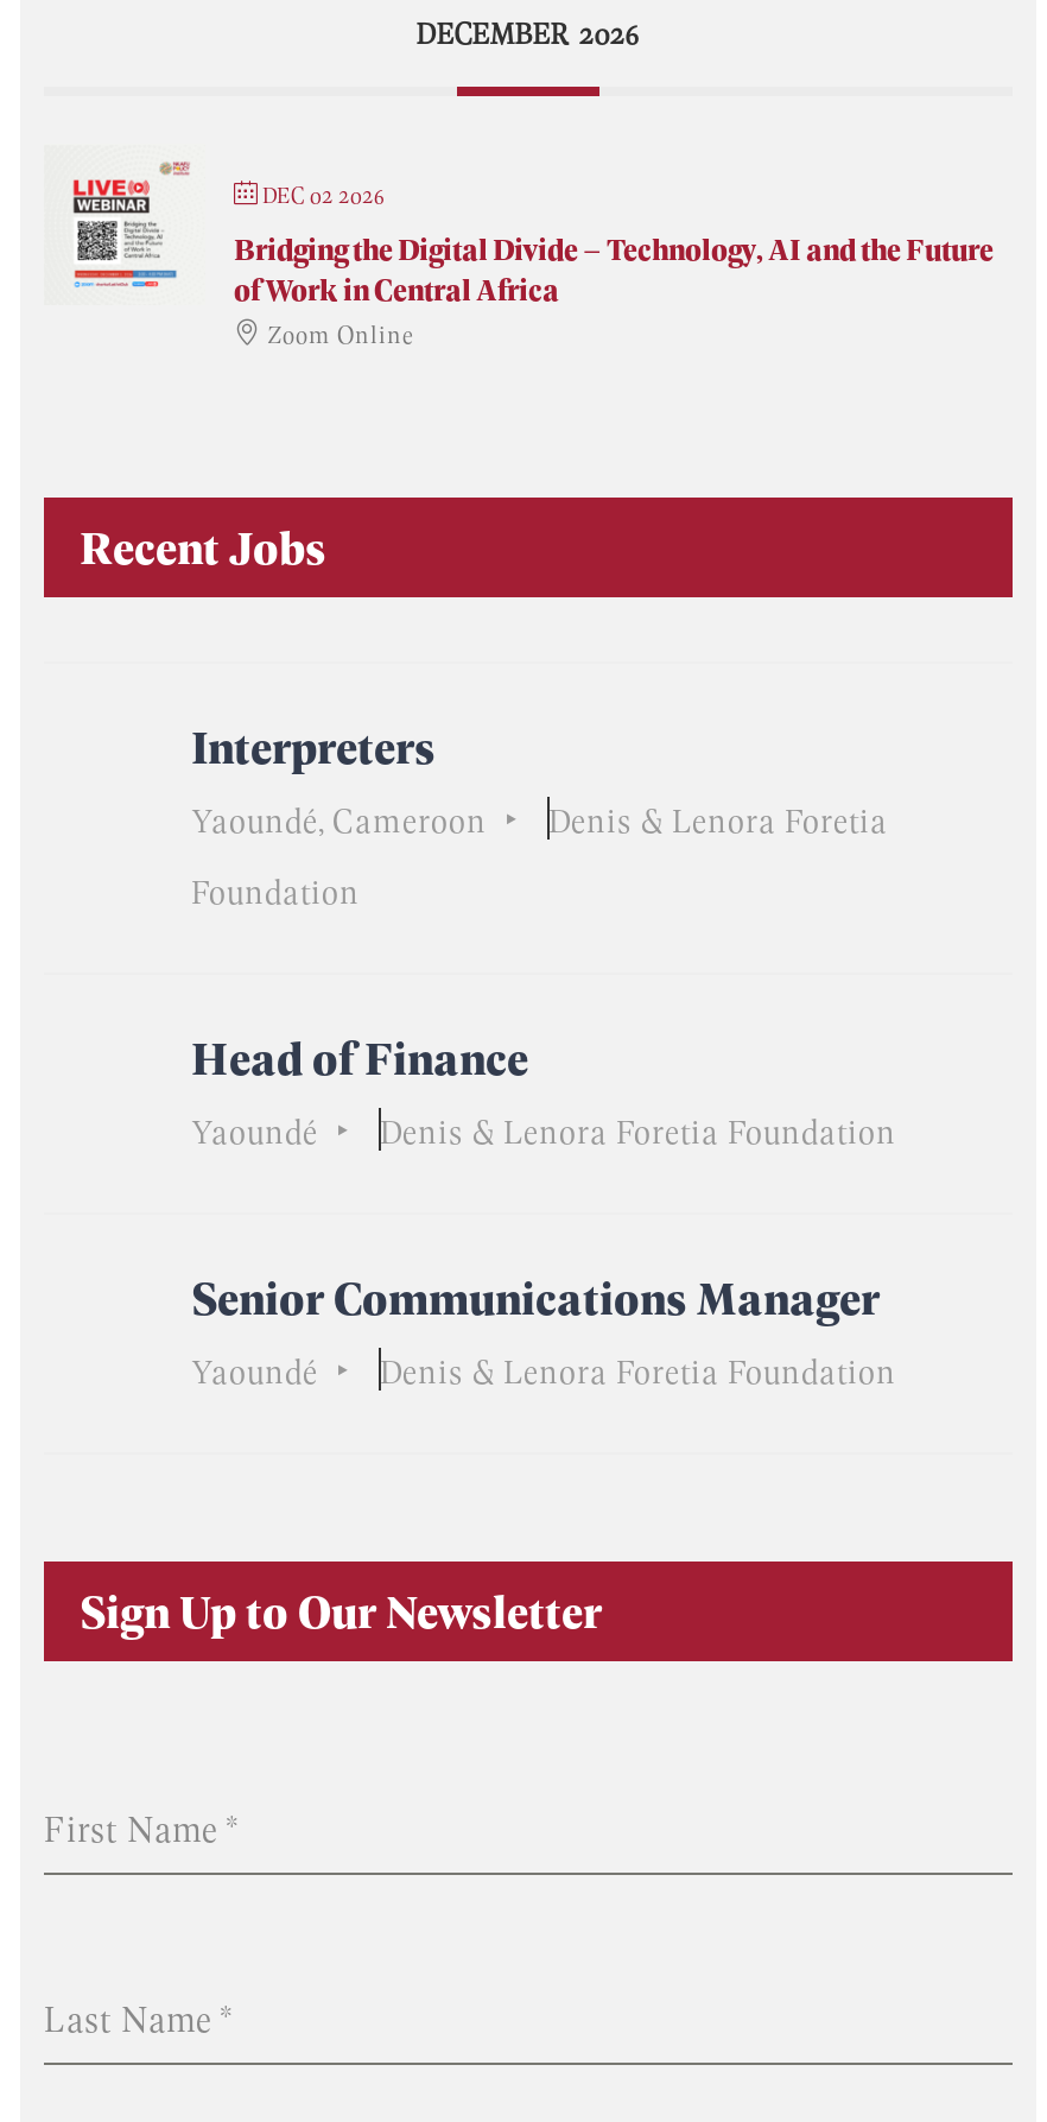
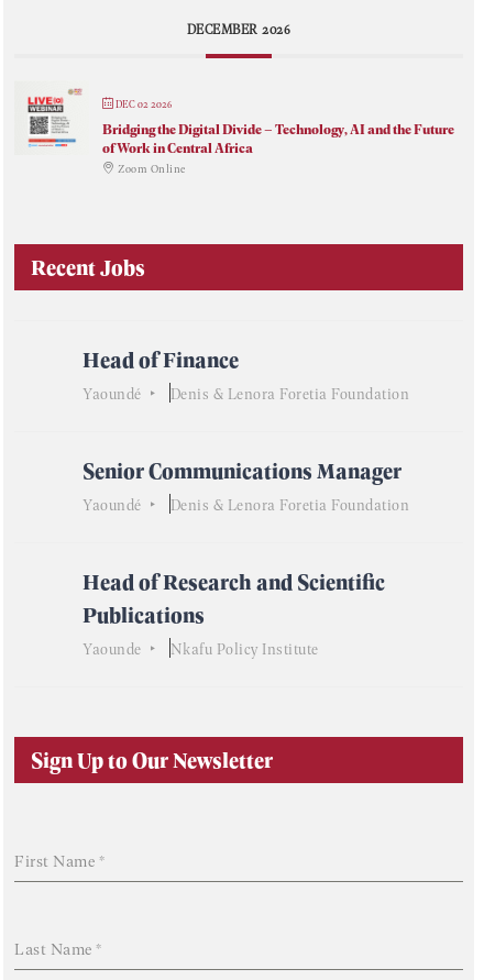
- Interpreters
- Yaoundé, Cameroon
- Denis & Lenora Foretia
- Foundation

moved up: Head of Finance | Yaoundé | Denis & Lenora Foretia Foundation | Senior Communications Manager | Yaoundé | Denis & Lenora Foretia Foundation

+ Head of Research and Scientific
+ Publications
+ Yaounde
+ Nkafu Policy Institute
